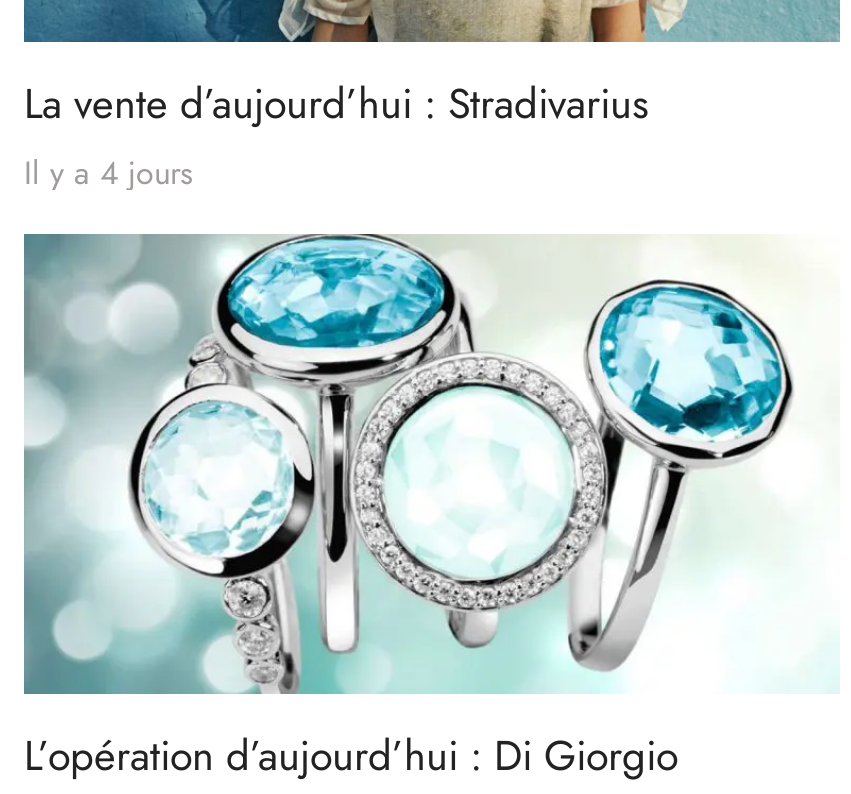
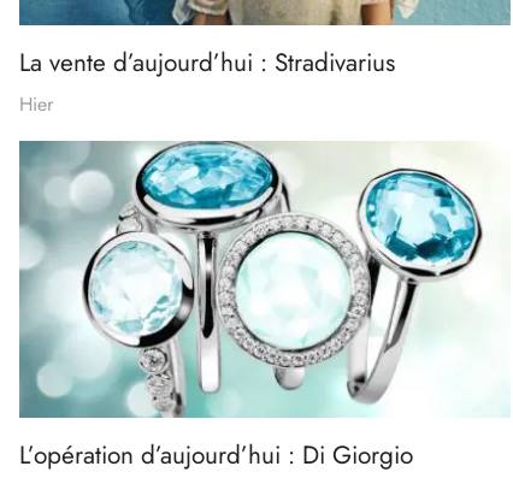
- Il y a 4 jours
+ Hier
